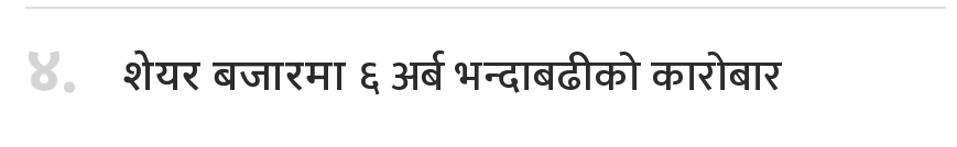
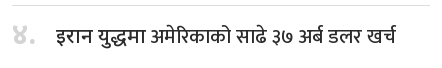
- शेयर बजारमा ६ अर्ब भन्दाबढीको कारोबार
+ इरान युद्धमा अमेरिकाको साढे ३७ अर्ब डलर खर्च
